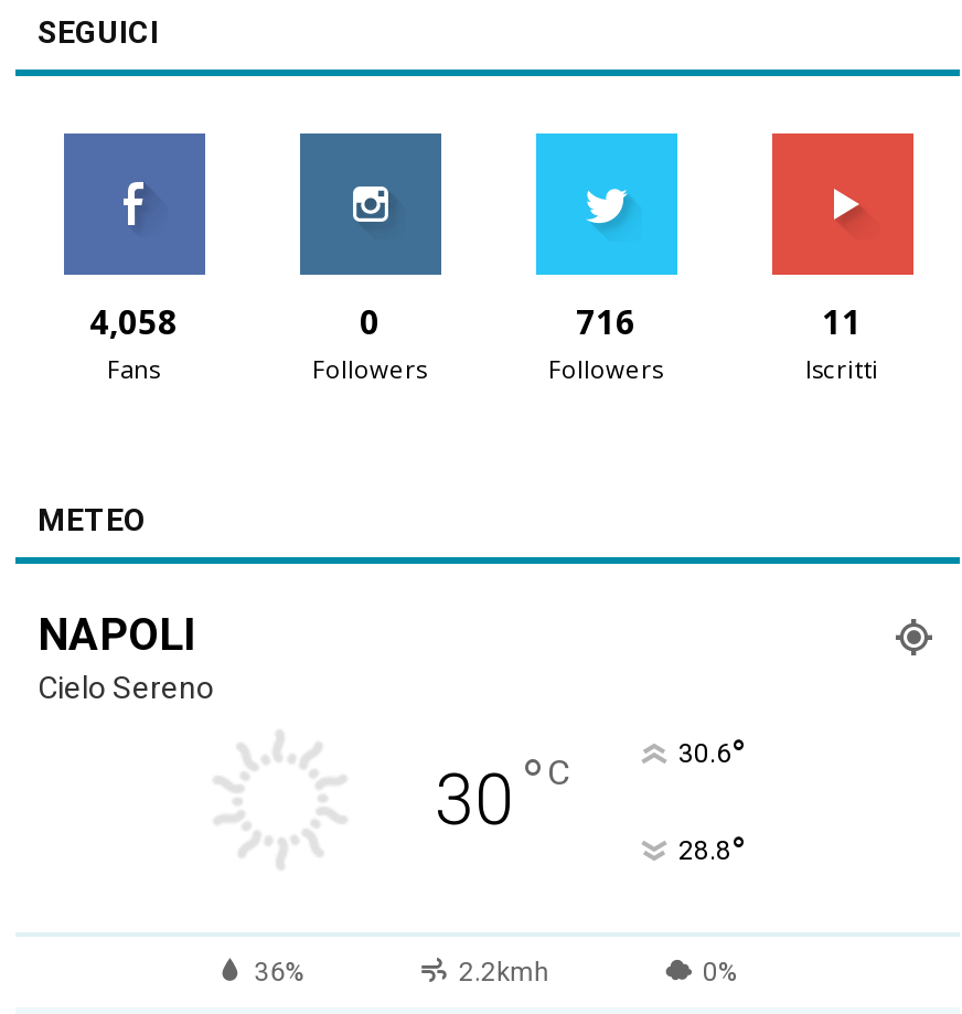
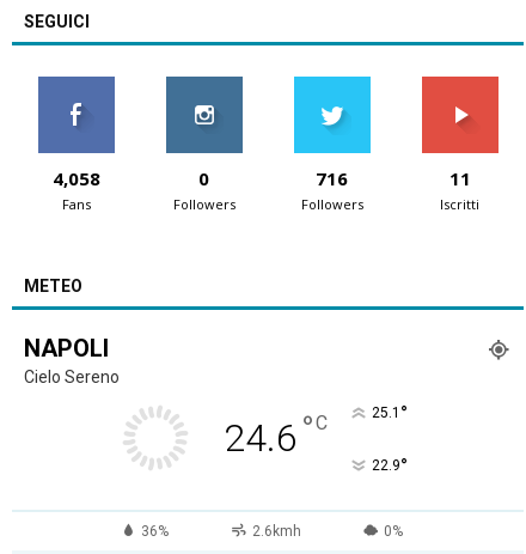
- 30.6°
+ 25.1°

- 30 °C
+ 24.6 °C

- 28.8°
+ 22.9°

- 2.2kmh
+ 2.6kmh
